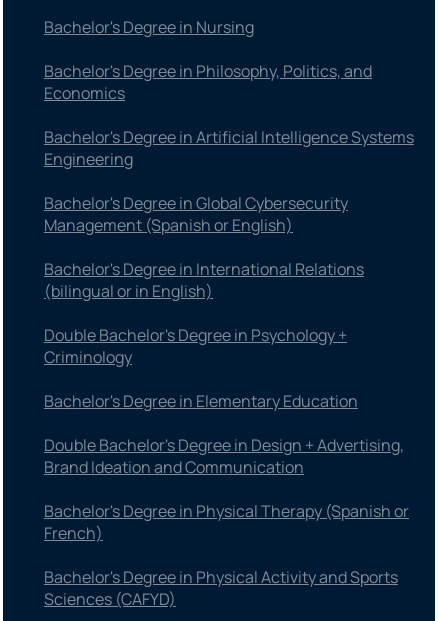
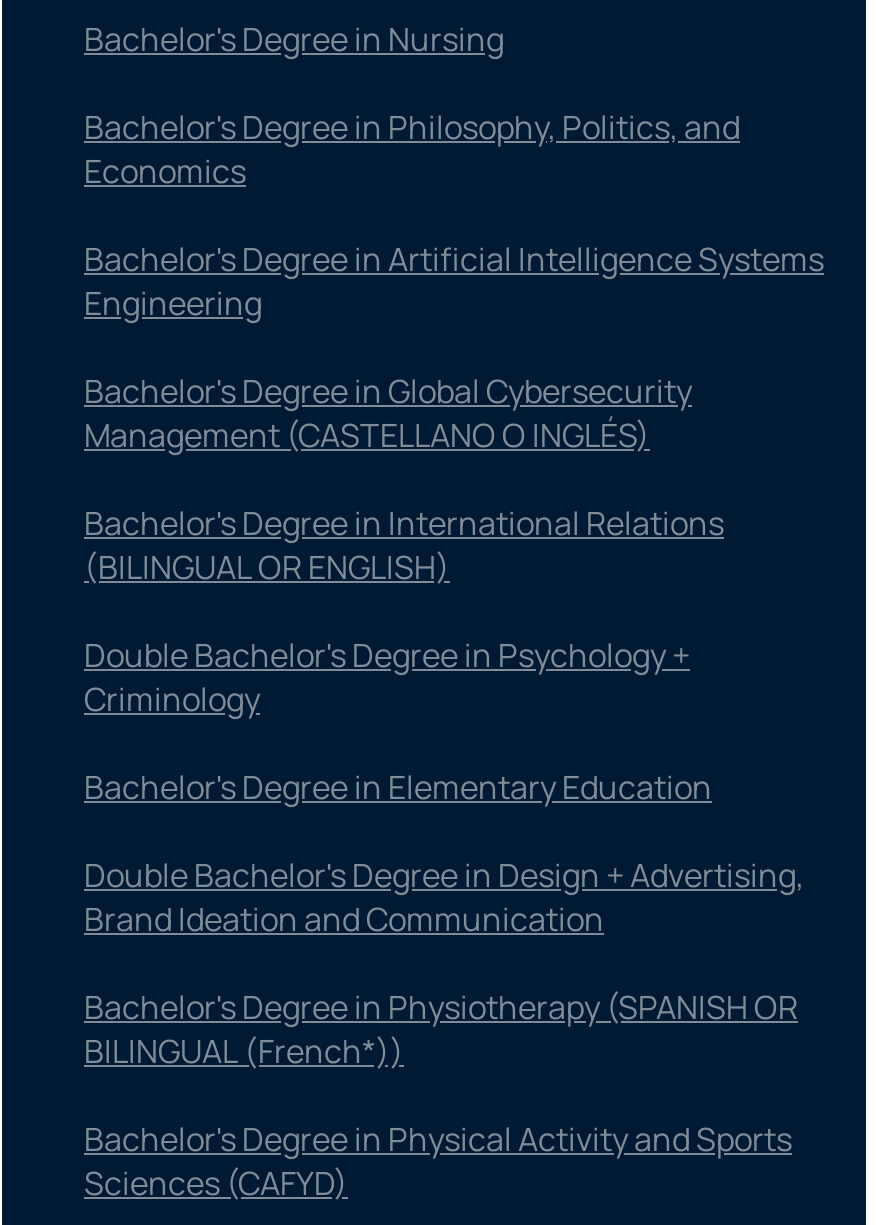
- Management (Spanish or English)
+ Management (CASTELLANO O INGLÉS)

- (bilingual or in English)
+ (BILINGUAL OR ENGLISH)

- Bachelor's Degree in Physical Therapy (Spanish or
- French)
+ Bachelor's Degree in Physiotherapy (SPANISH OR
+ BILINGUAL (French*))
